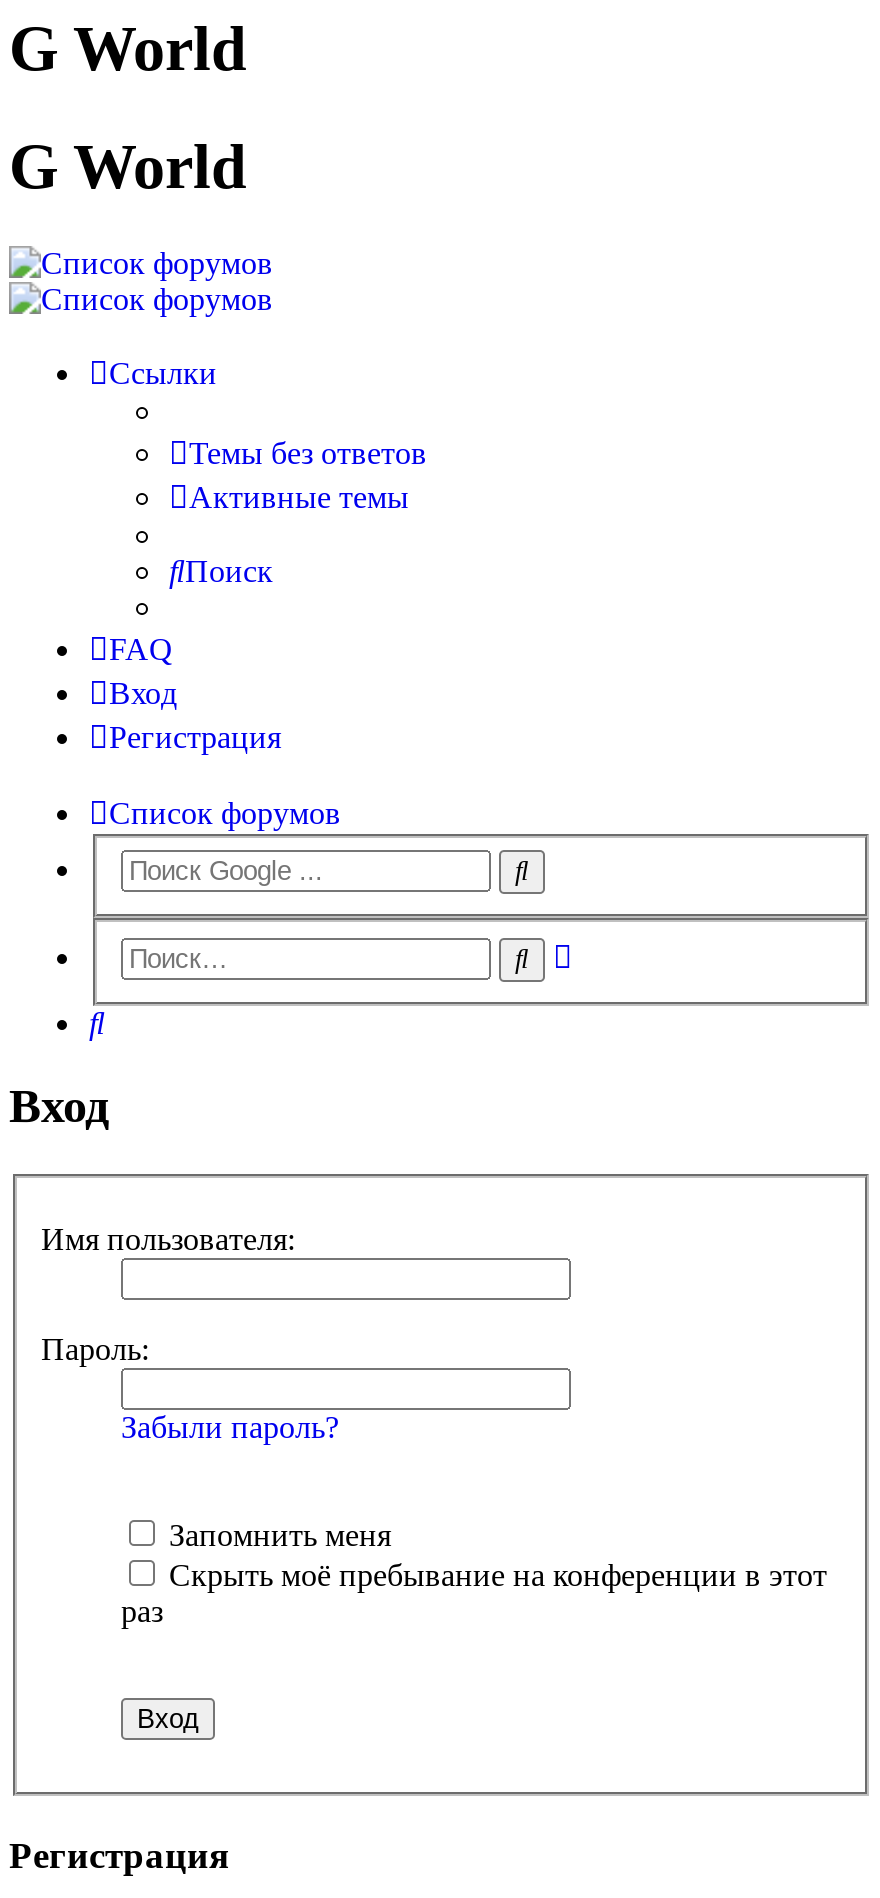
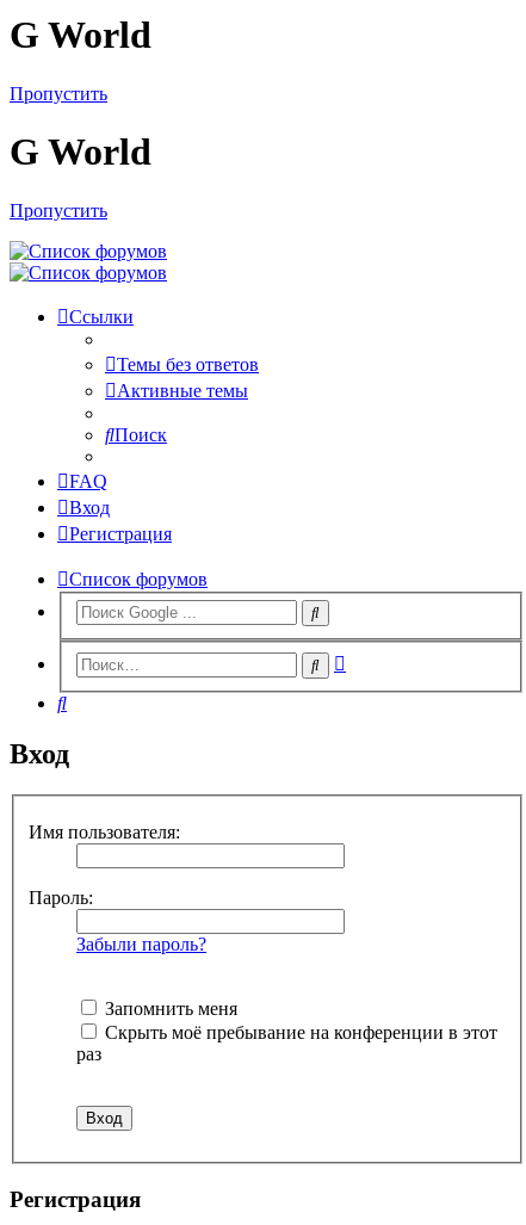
+ Пропустить

+ Пропустить
